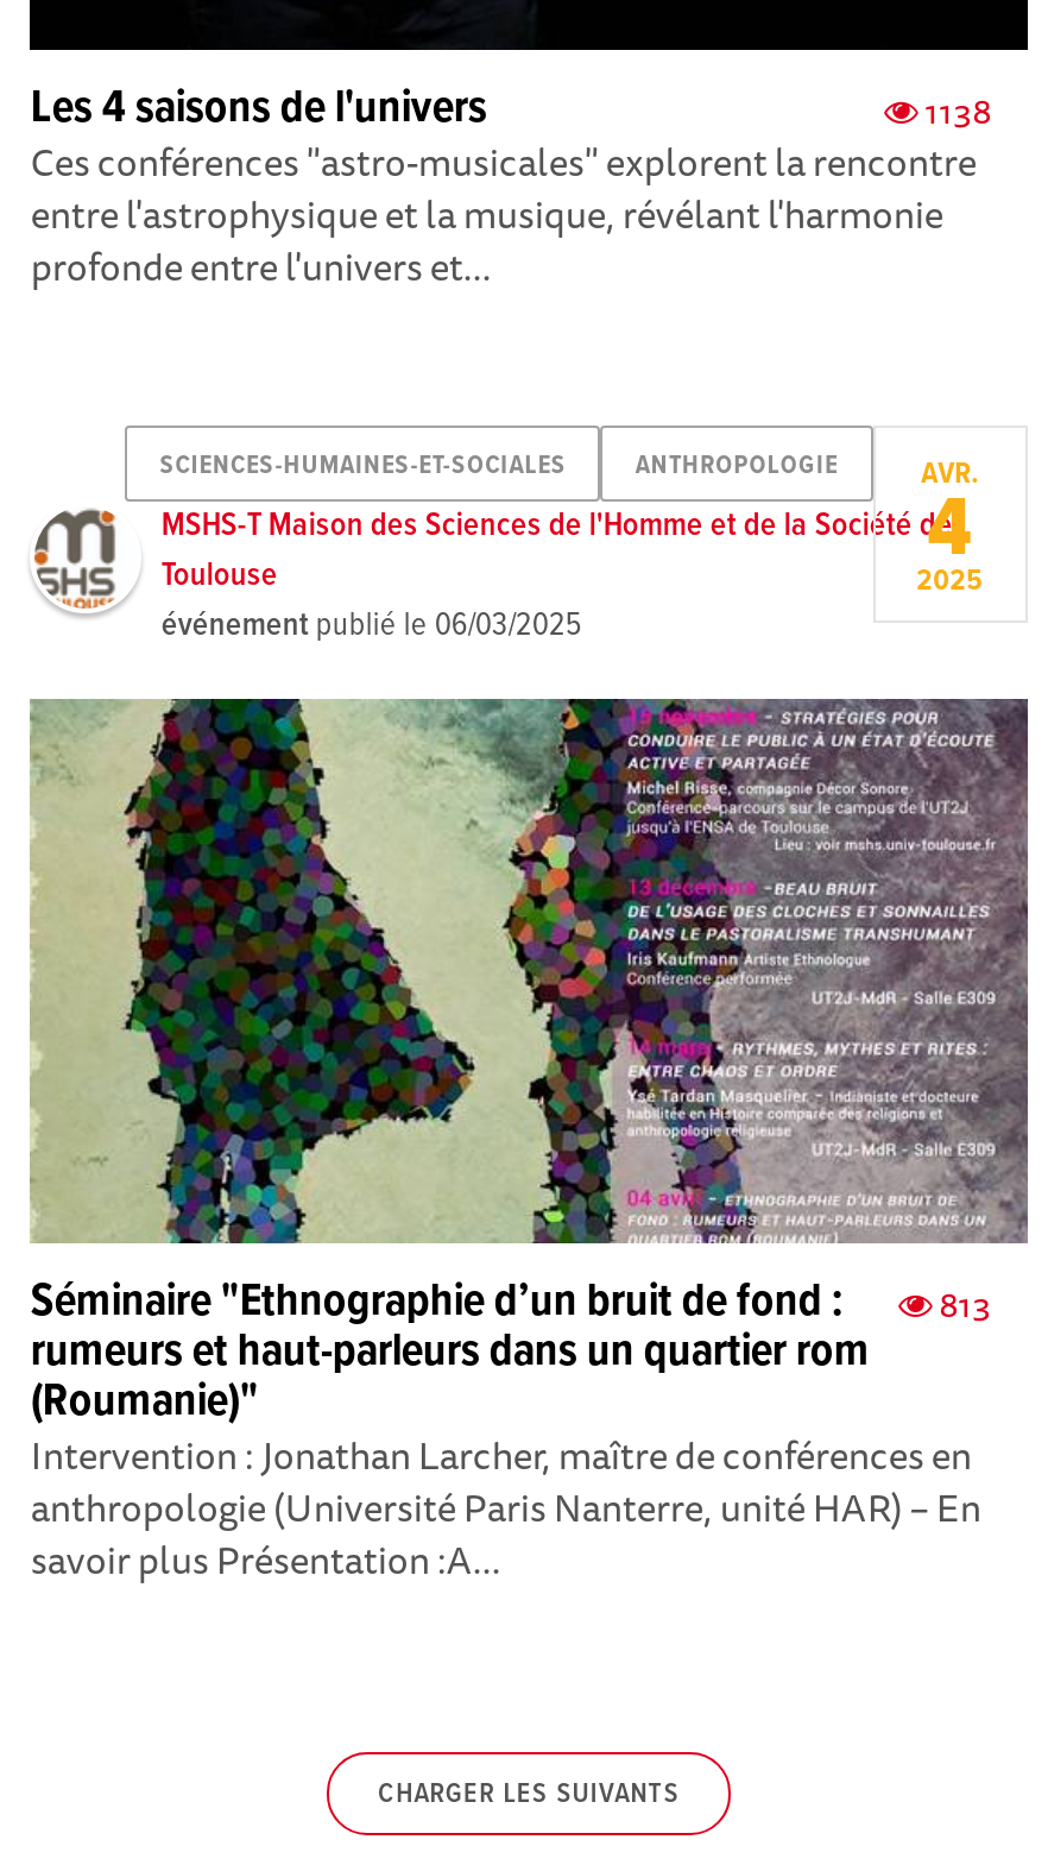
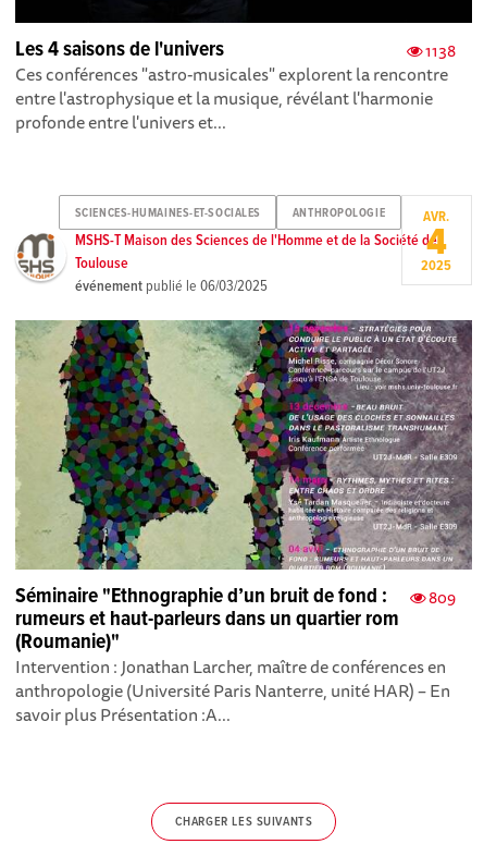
- Séminaire "Ethnographie d’un bruit de fond : 813
+ Séminaire "Ethnographie d’un bruit de fond : 809
